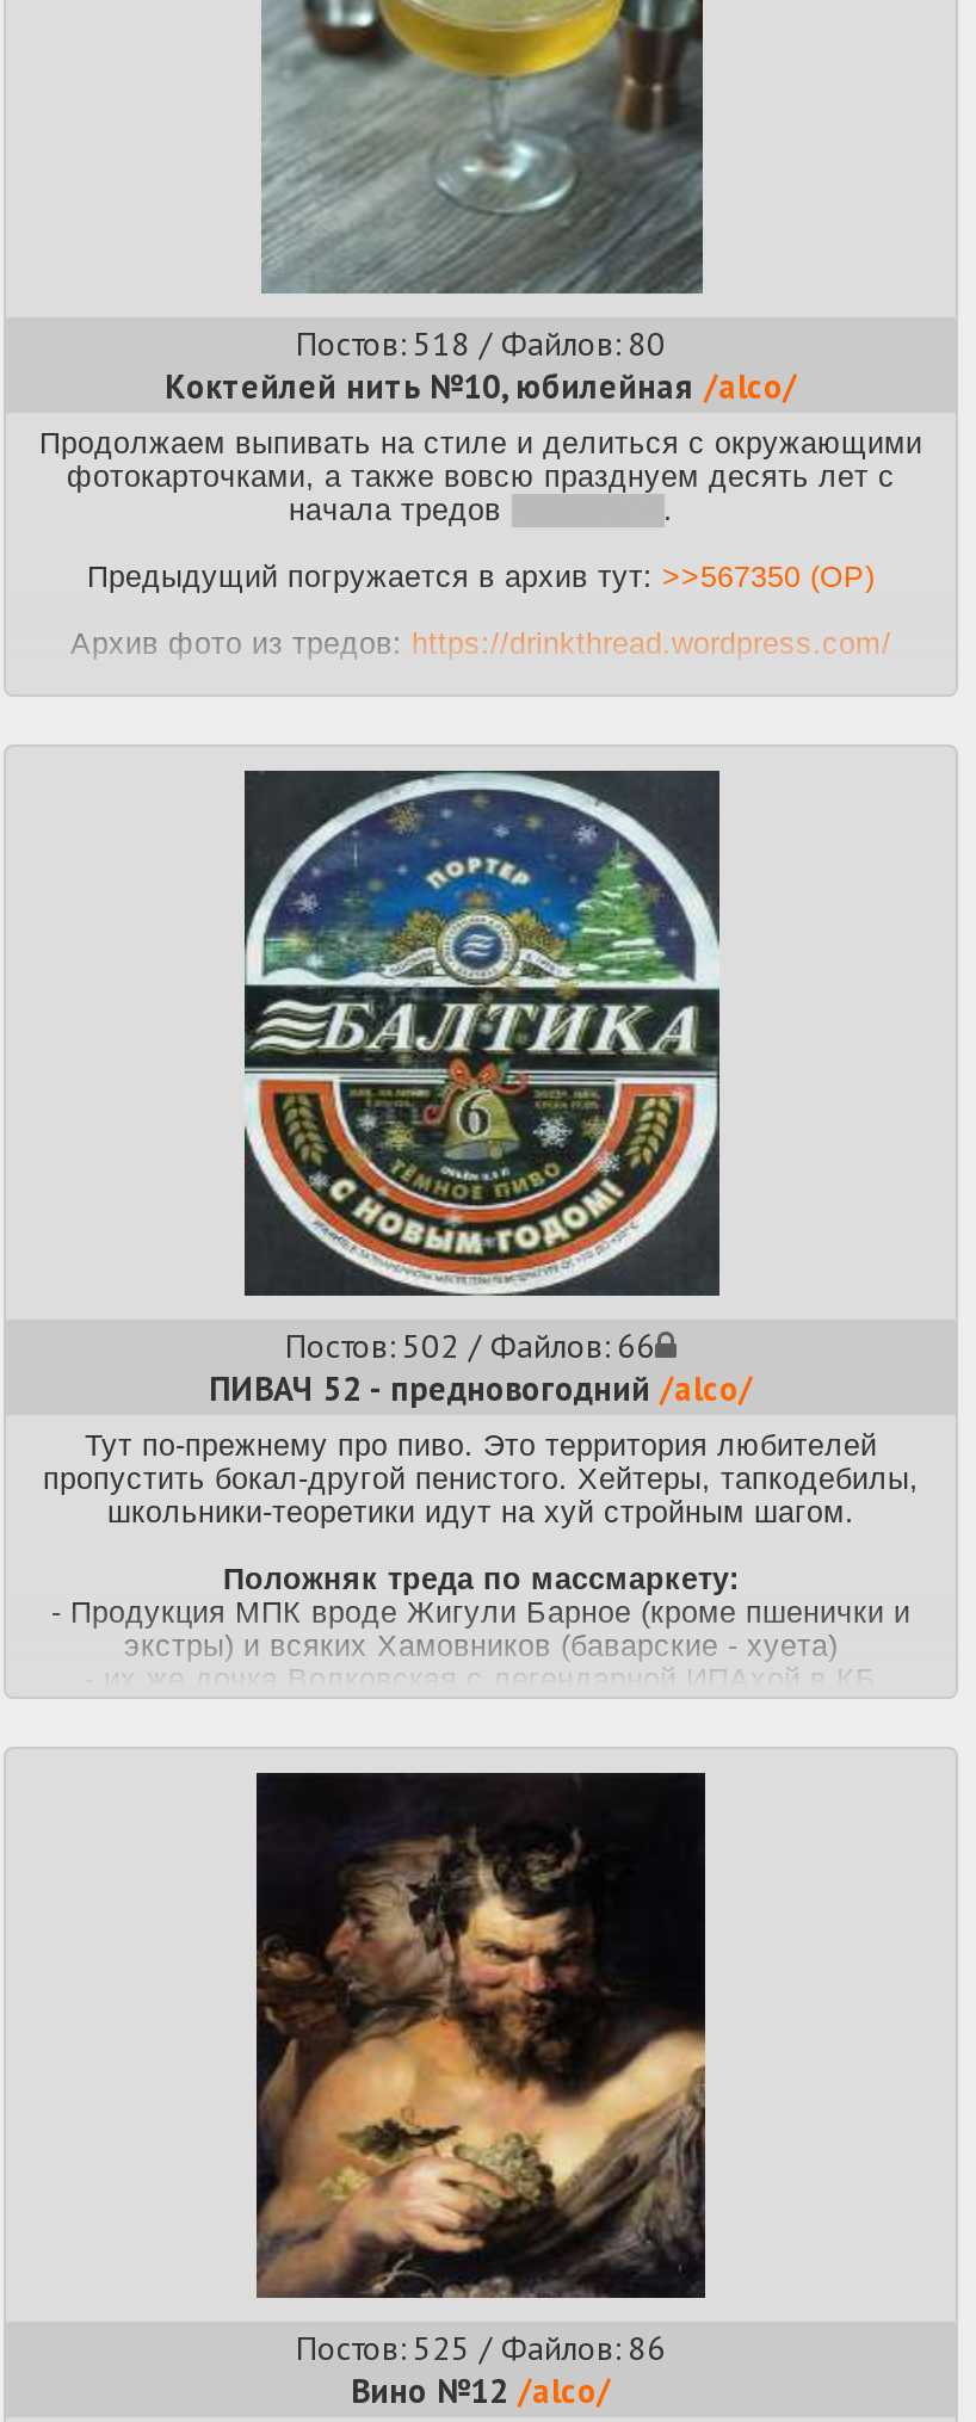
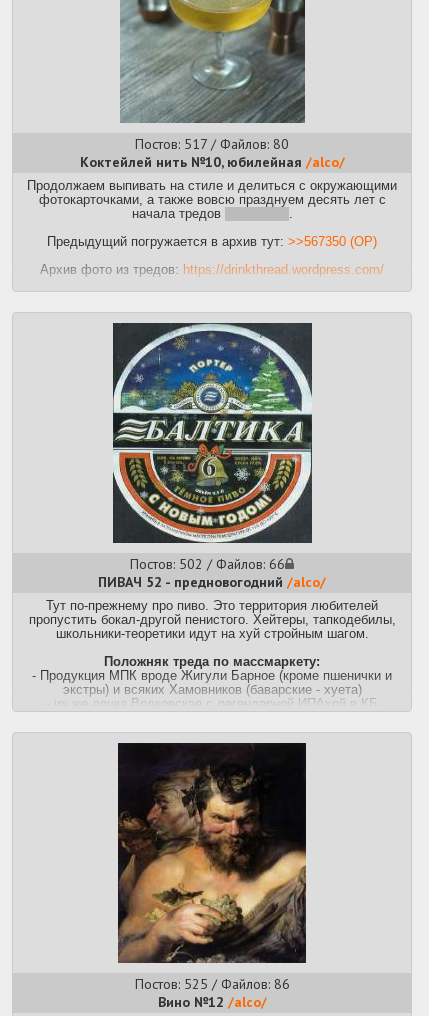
- Постов: 518 / Файлов: 80
+ Постов: 517 / Файлов: 80
